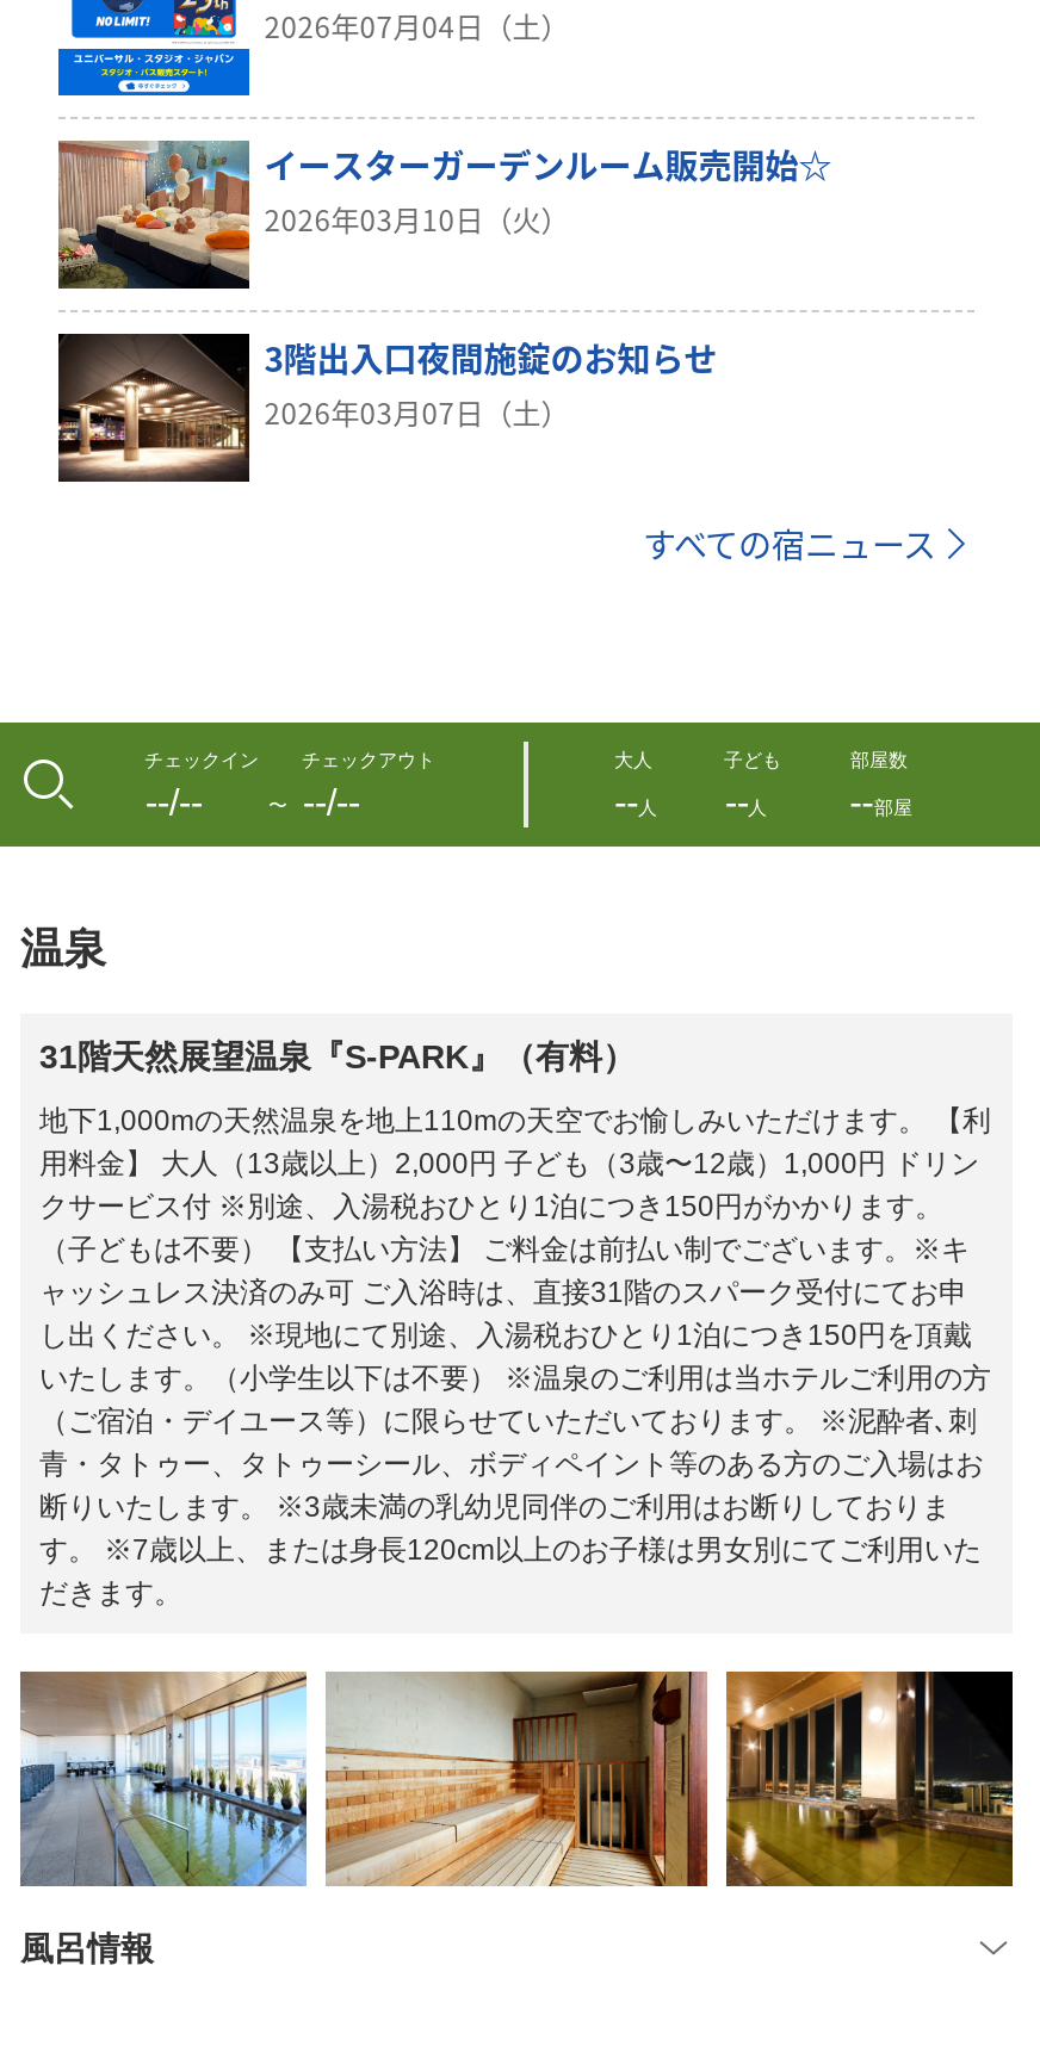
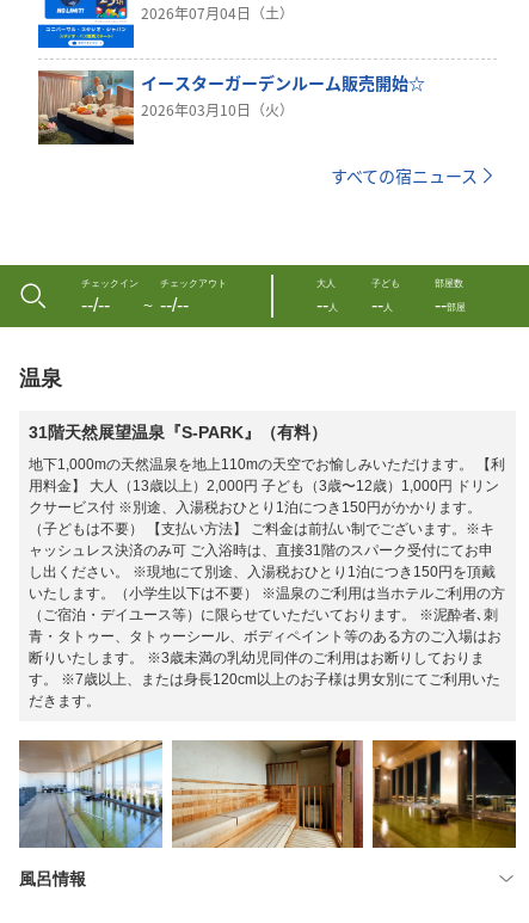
- [image]
- 3階出入口夜間施錠のお知らせ
- 2026年03月07日（土）
